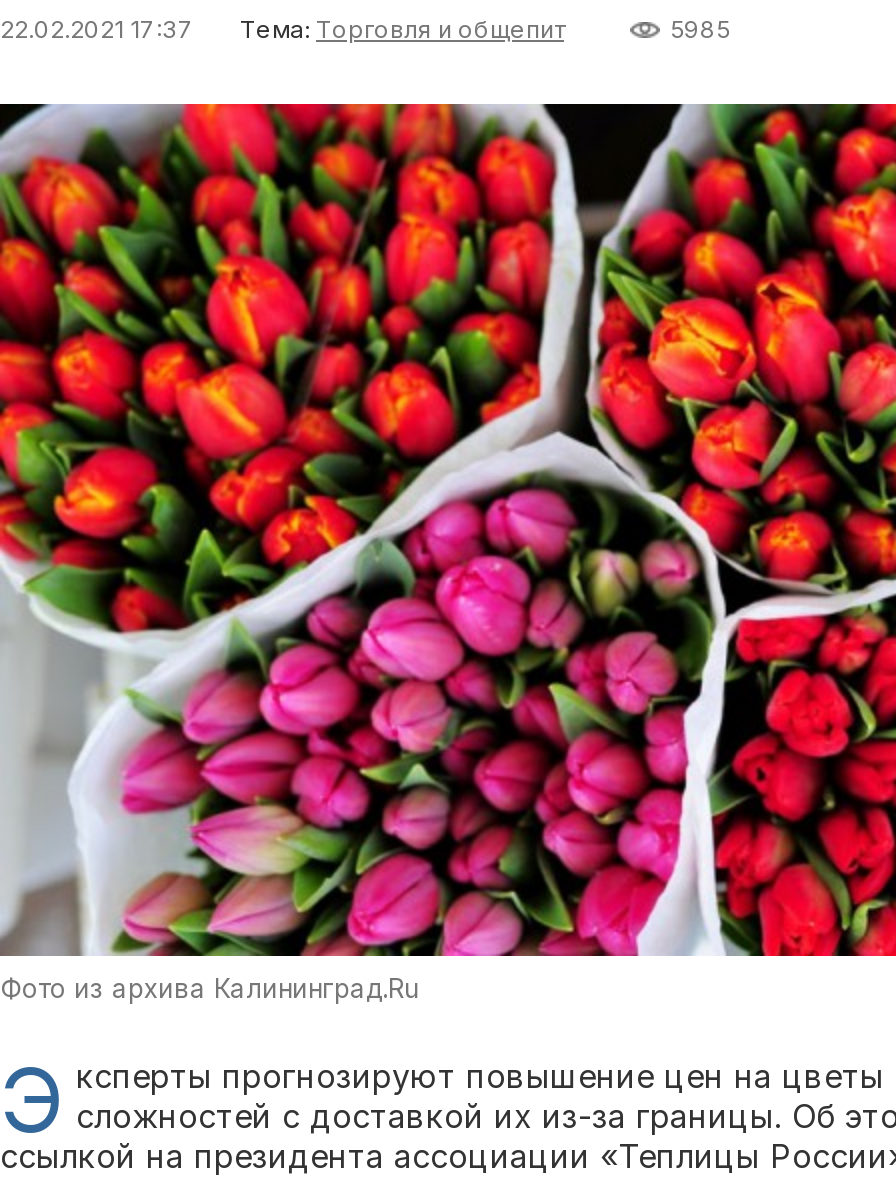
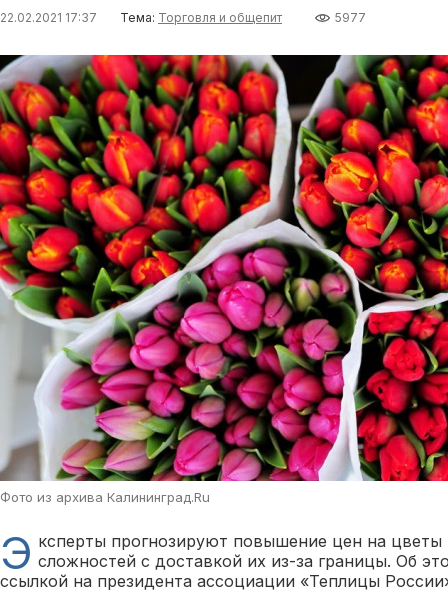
- 5985
+ 5977
